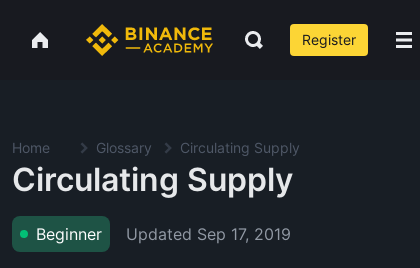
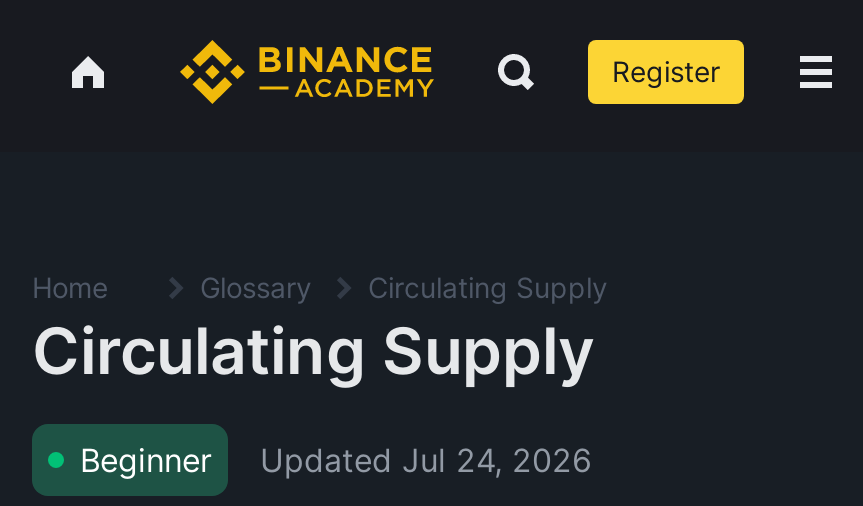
- Beginner Updated Sep 17, 2019
+ Beginner Updated Jul 24, 2026
